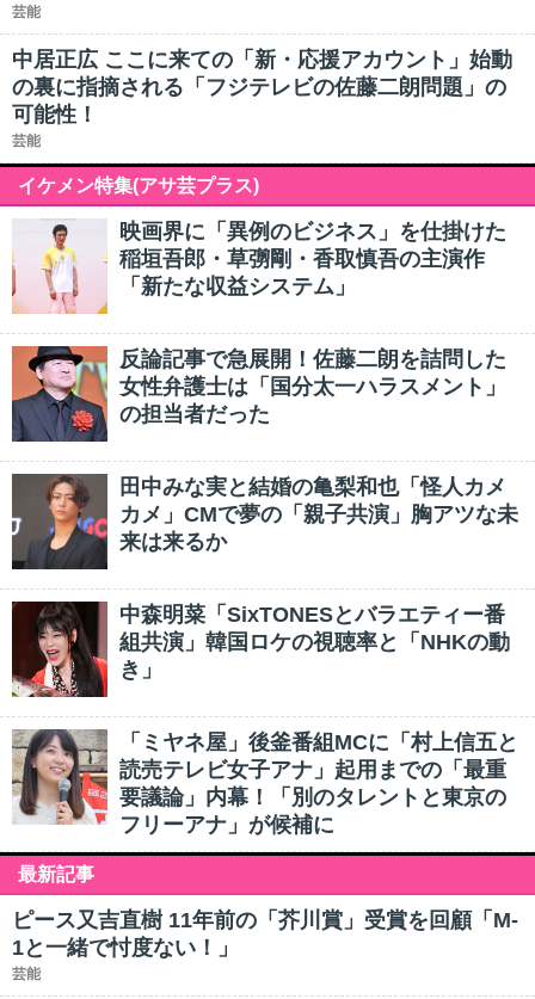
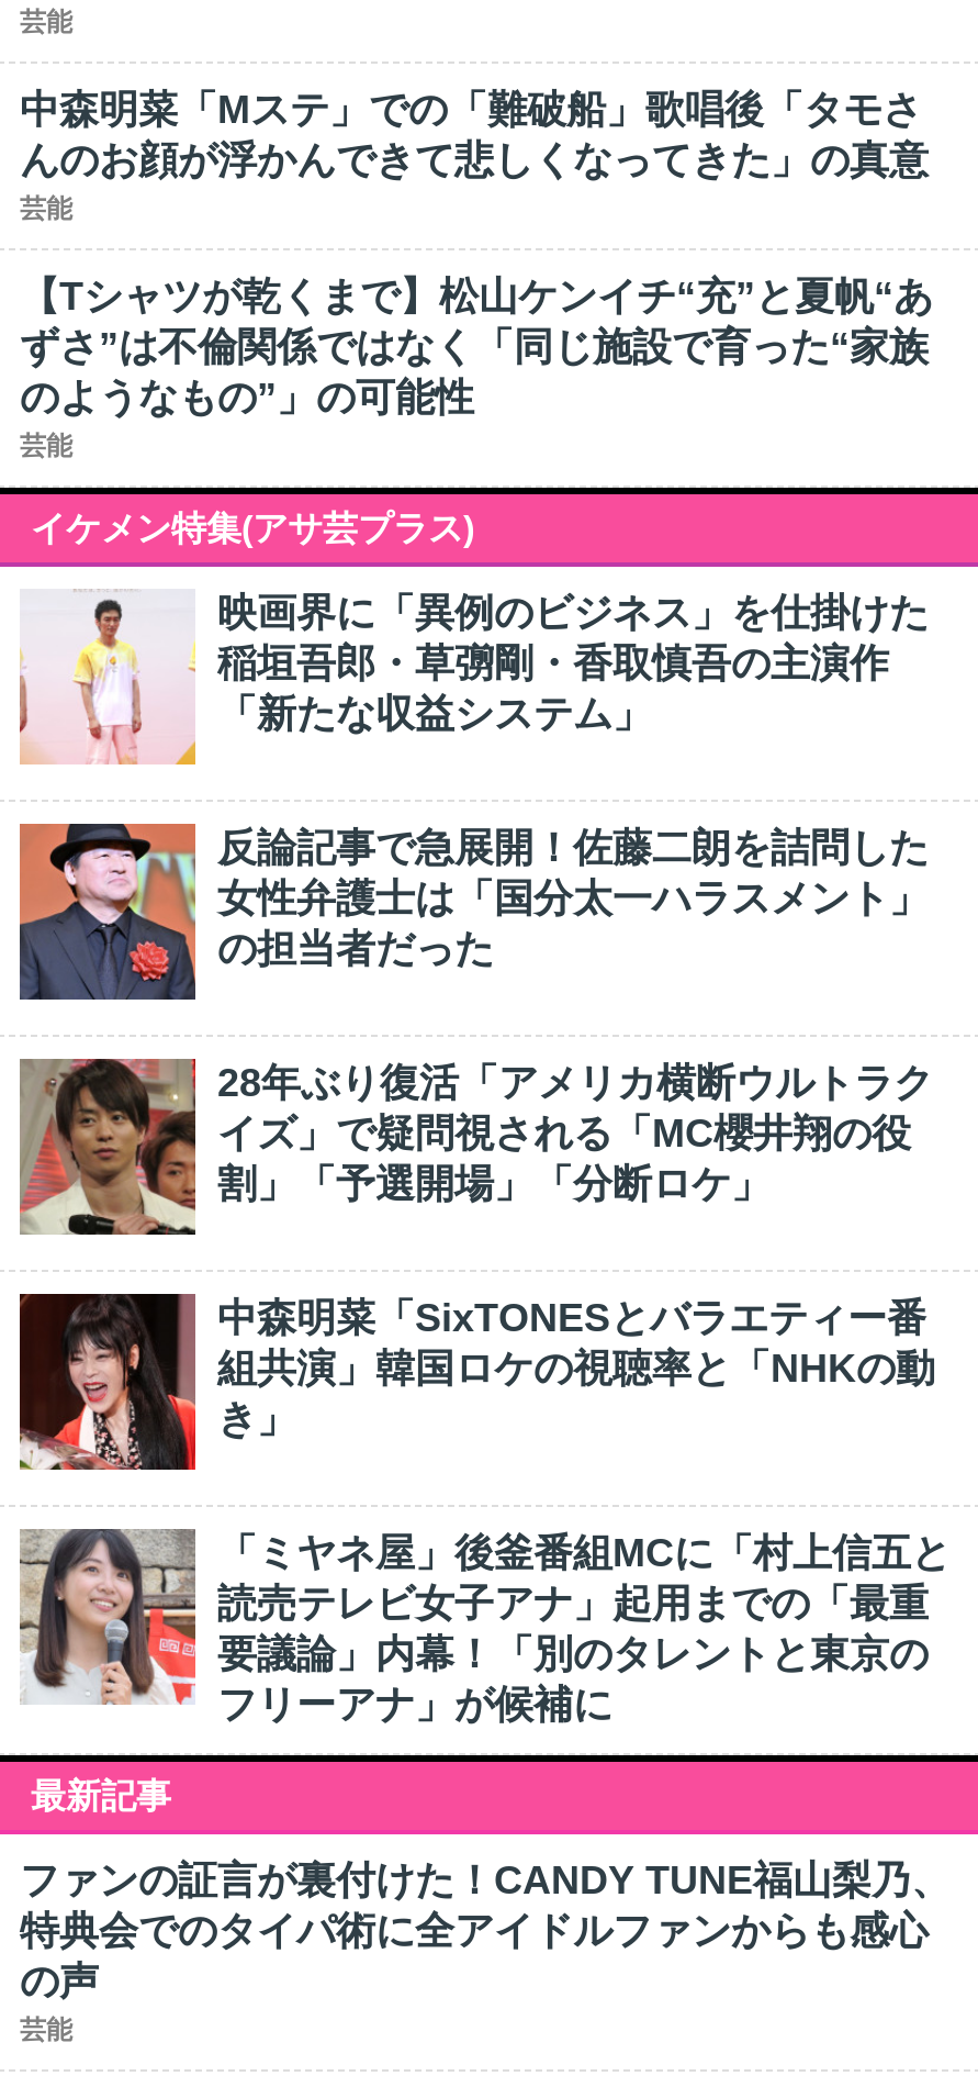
- 中居正広 ここに来ての「新・応援アカウント」始動
- の裏に指摘される「フジテレビの佐藤二朗問題」の
- 可能性！
+ 中森明菜「Mステ」での「難破船」歌唱後「タモさ
+ んのお顔が浮かんできて悲しくなってきた」の真意
+ 芸能
+ 【Tシャツが乾くまで】松山ケンイチ“充”と夏帆“あ
+ ずさ”は不倫関係ではなく「同じ施設で育った“家族
+ のようなもの”」の可能性

- [image]
- 田中みな実と結婚の亀梨和也「怪人カメ
- カメ」CMで夢の「親子共演」胸アツな未
- 来は来るか
+ [image]
+ 28年ぶり復活「アメリカ横断ウルトラク
+ イズ」で疑問視される「MC櫻井翔の役
+ 割」「予選開場」「分断ロケ」

- ピース又吉直樹 11年前の「芥川賞」受賞を回顧「M-
- 1と一緒で忖度ない！」
+ ファンの証言が裏付けた！CANDY TUNE福山梨乃、
+ 特典会でのタイパ術に全アイドルファンからも感心
+ の声
